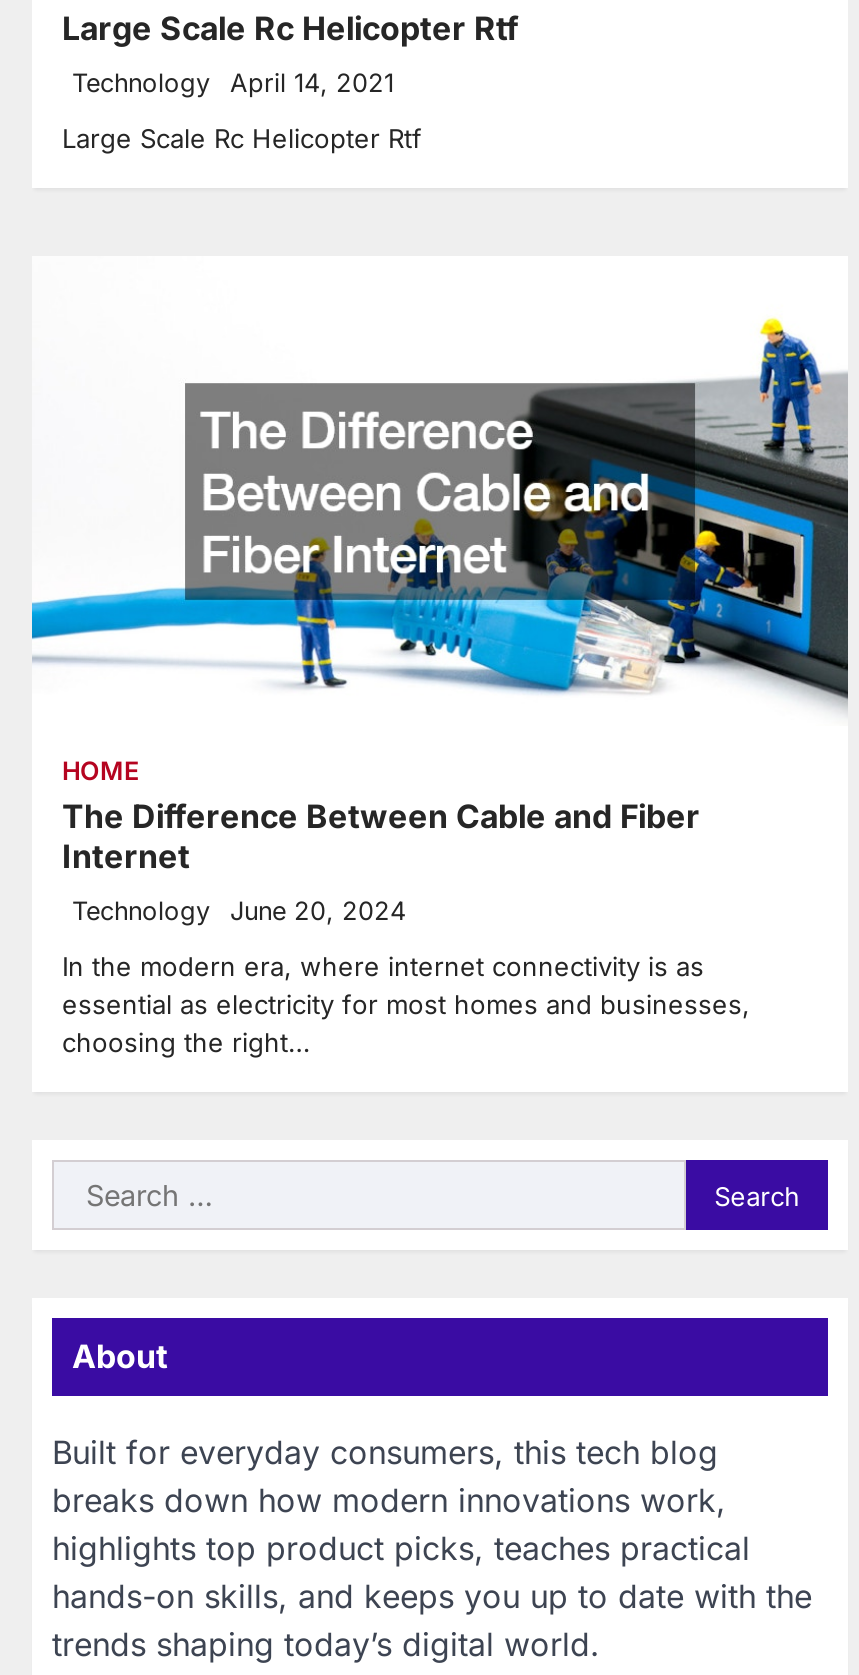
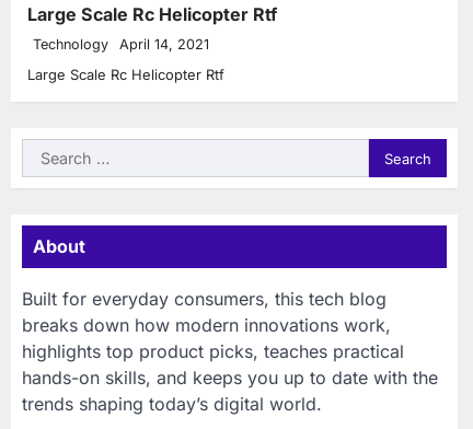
- [image]
- HOME
- The Difference Between Cable and Fiber
- Internet
- Technology
- June 20, 2024
- In the modern era, where internet connectivity is as
- essential as electricity for most homes and businesses,
- choosing the right…
